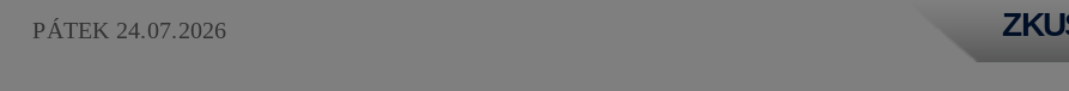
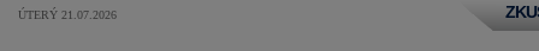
- PÁTEK 24.07.2026
+ ÚTERÝ 21.07.2026
